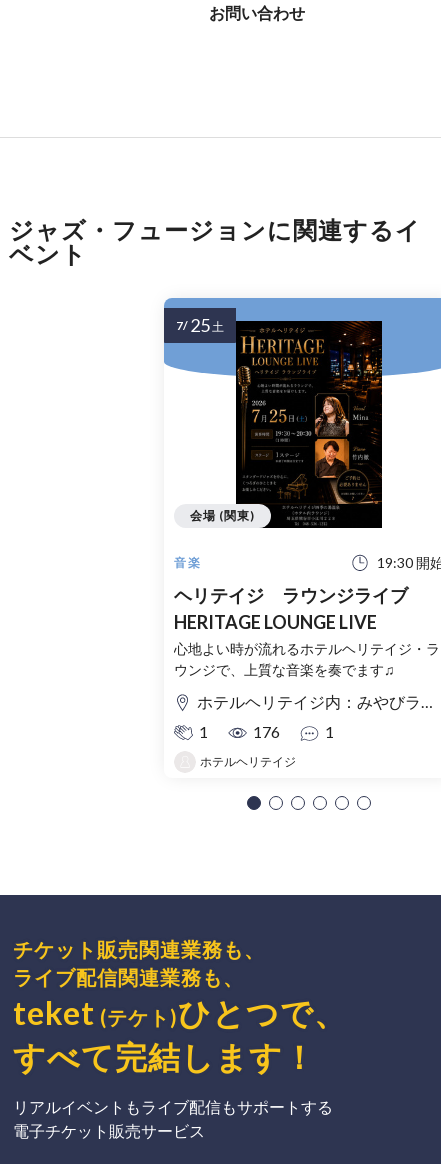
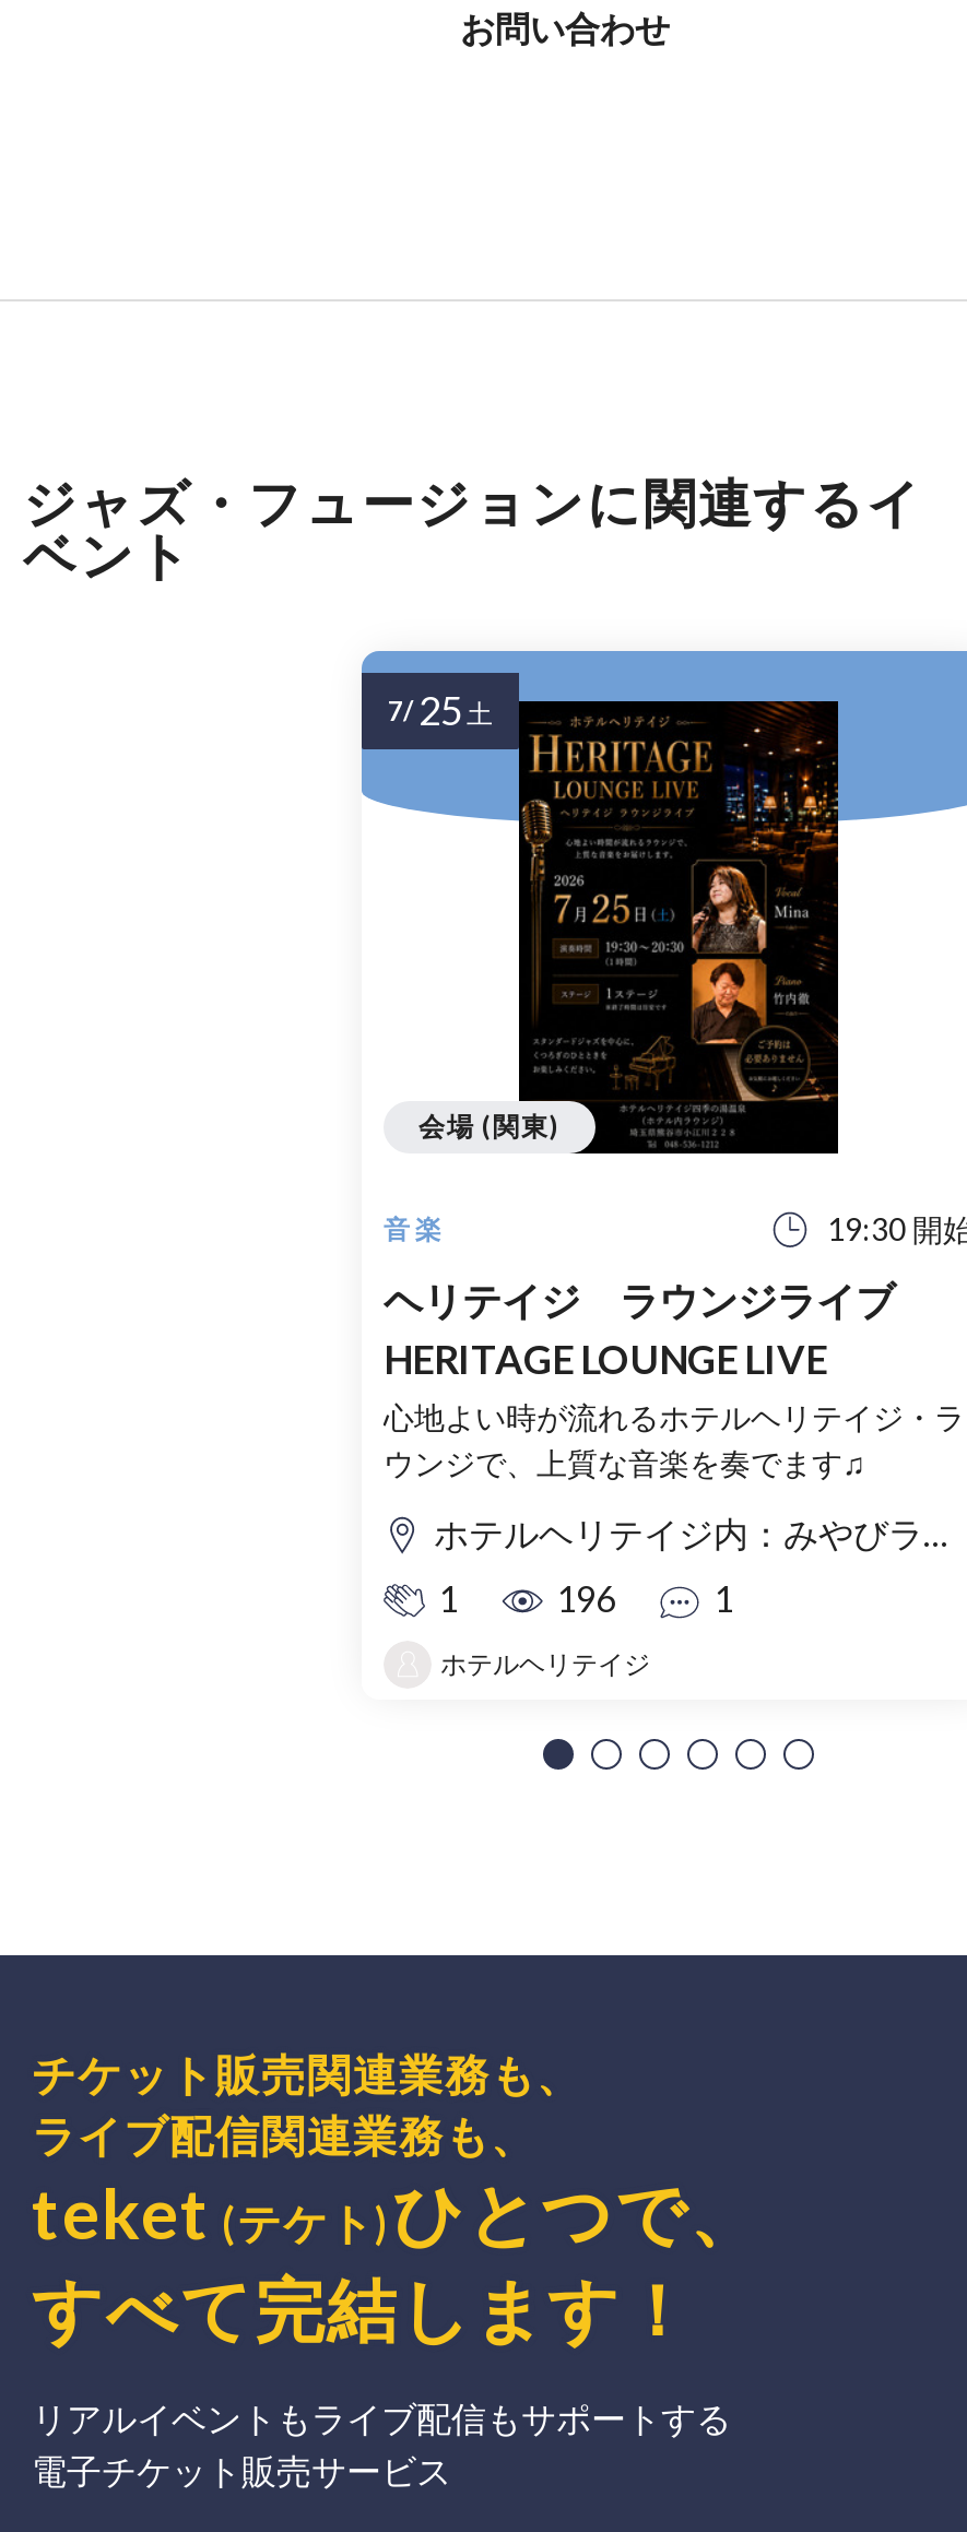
- 176
+ 196
